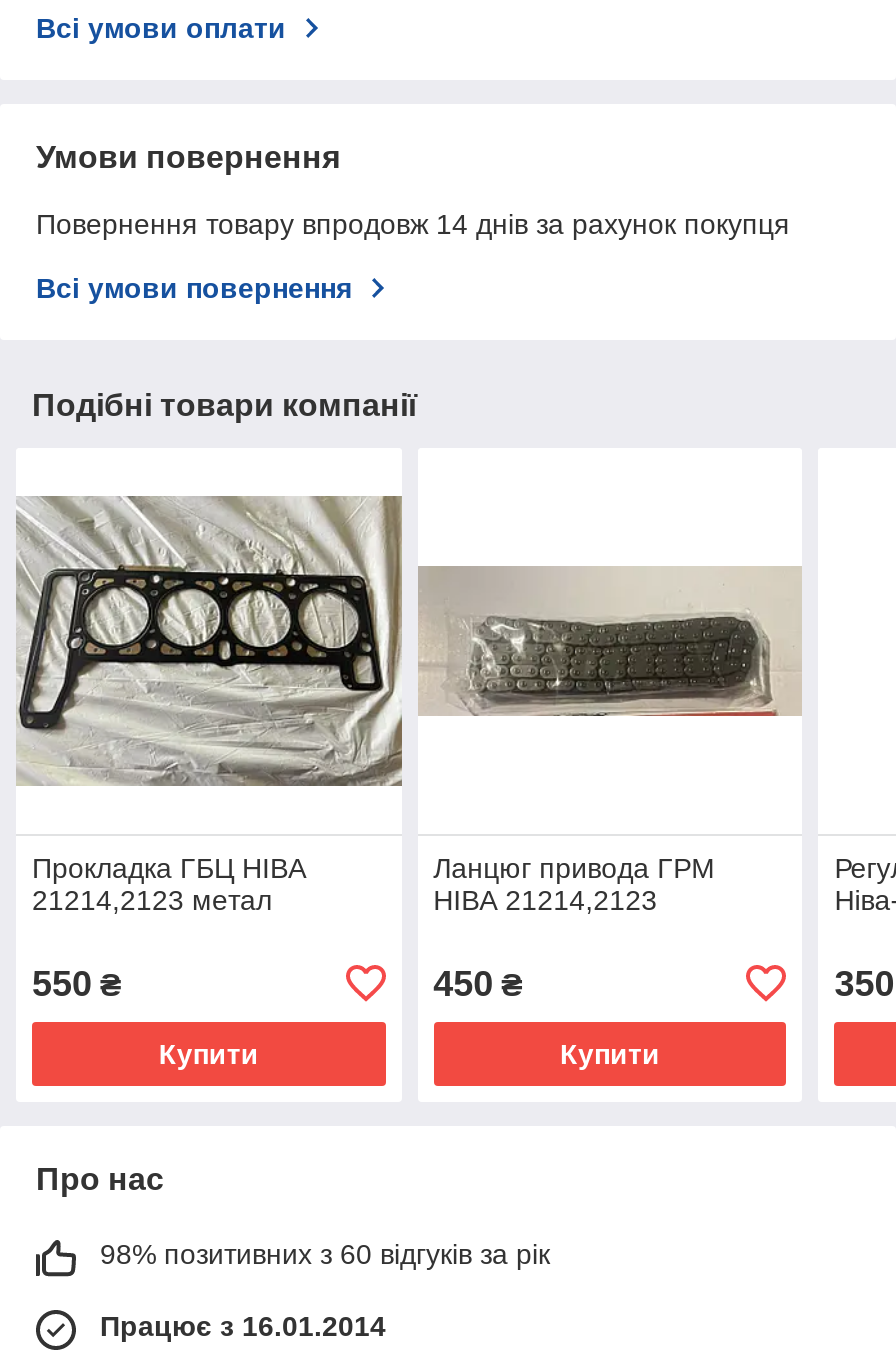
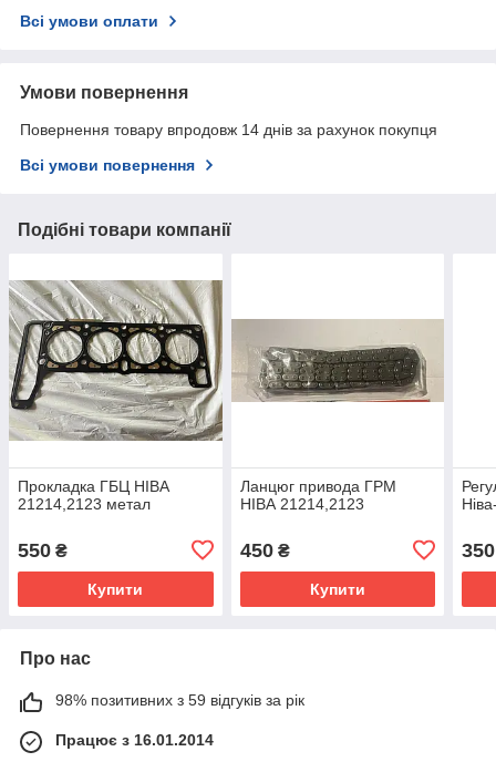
- 98% позитивних з 60 відгуків за рік
+ 98% позитивних з 59 відгуків за рік
